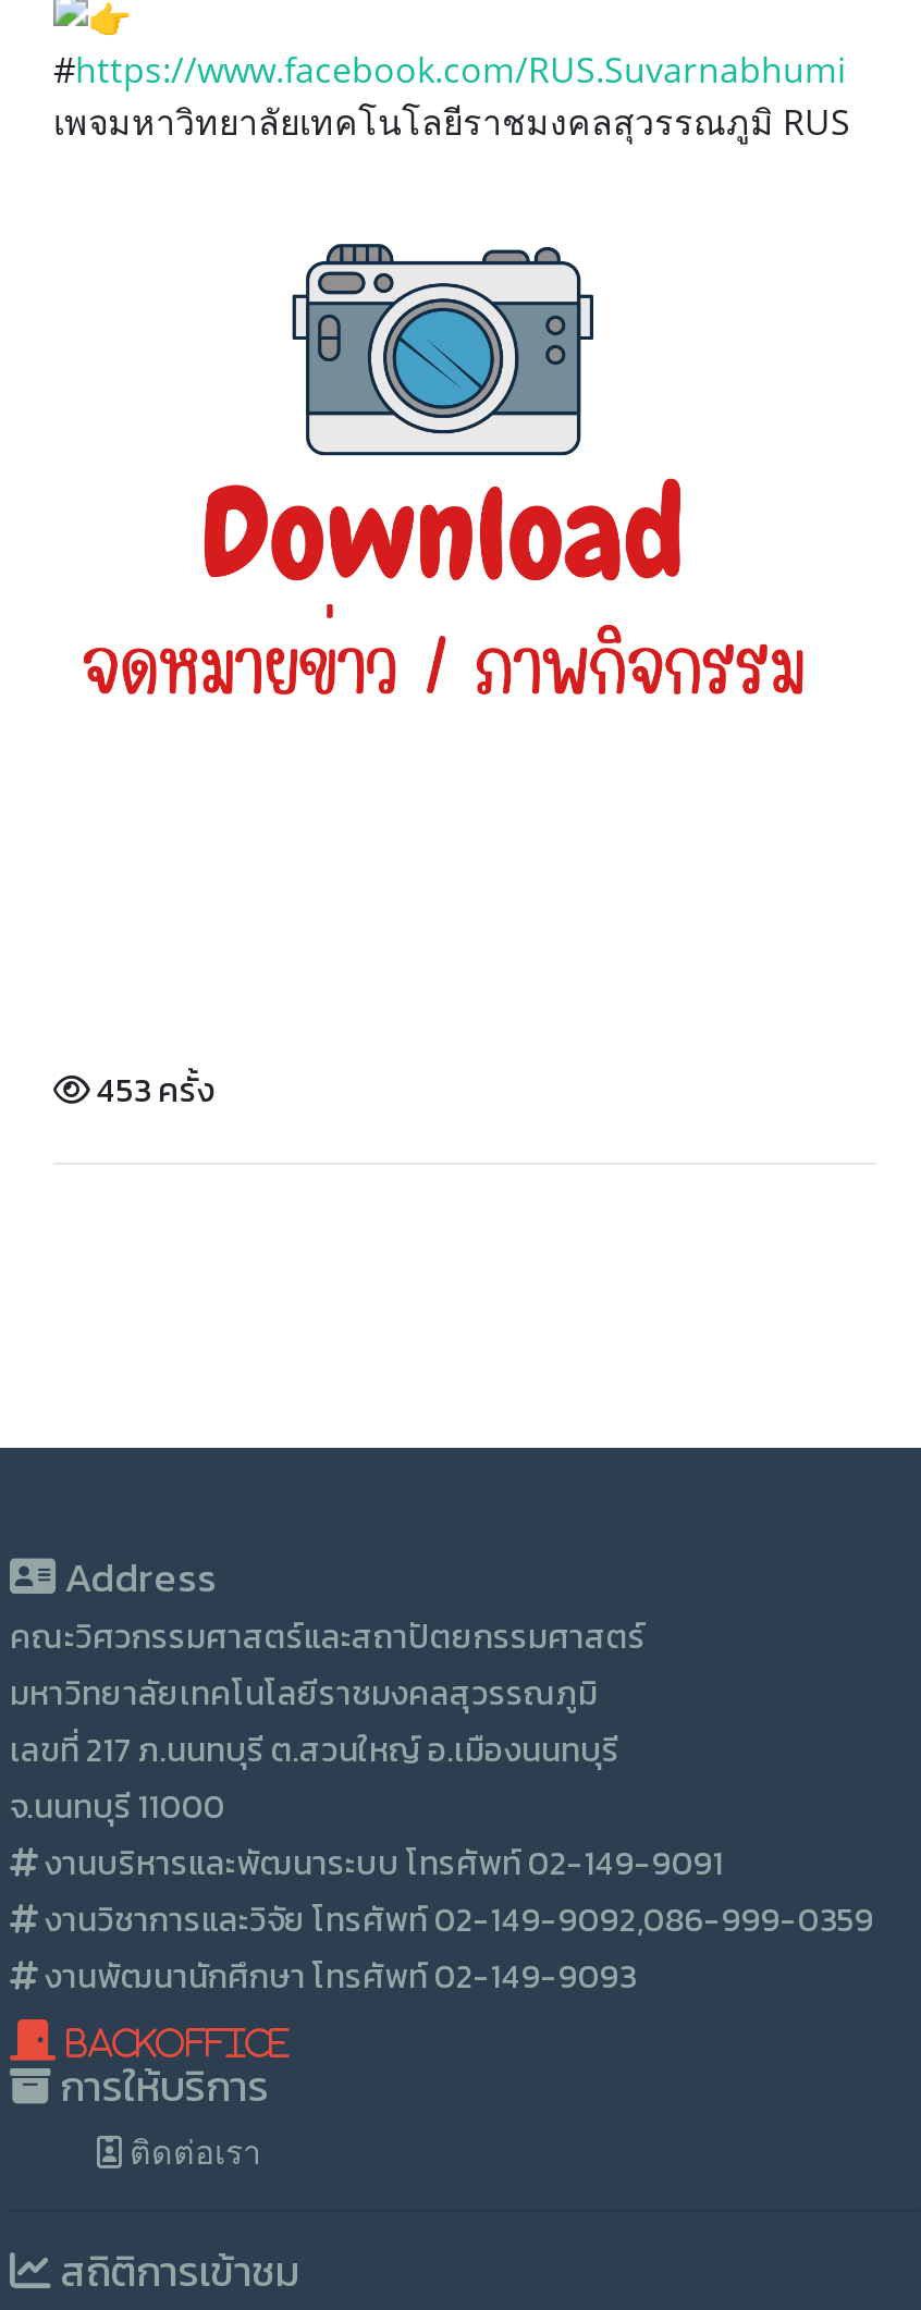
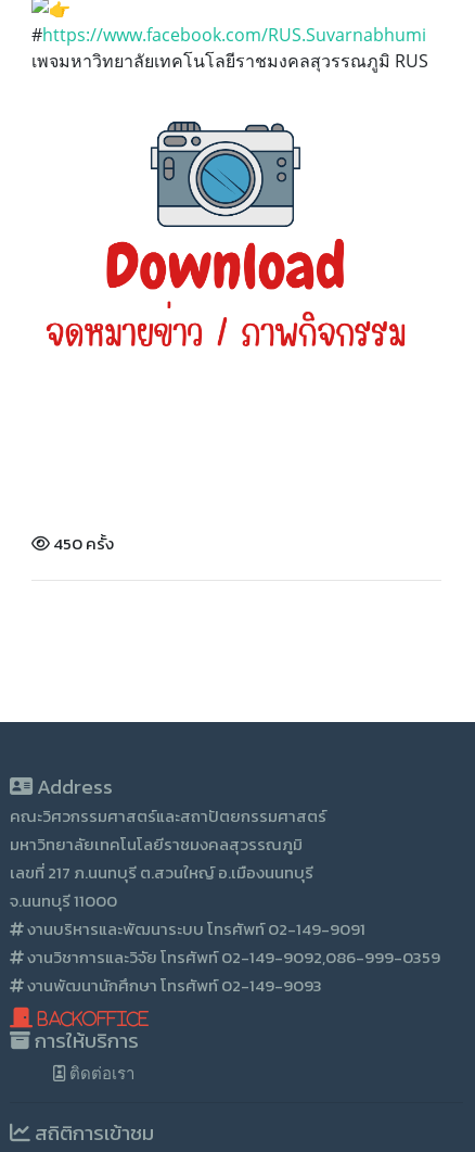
- 453 ครั้ง
+ 450 ครั้ง
